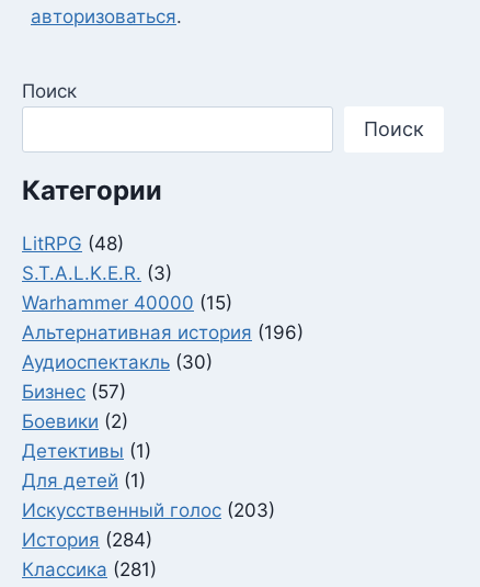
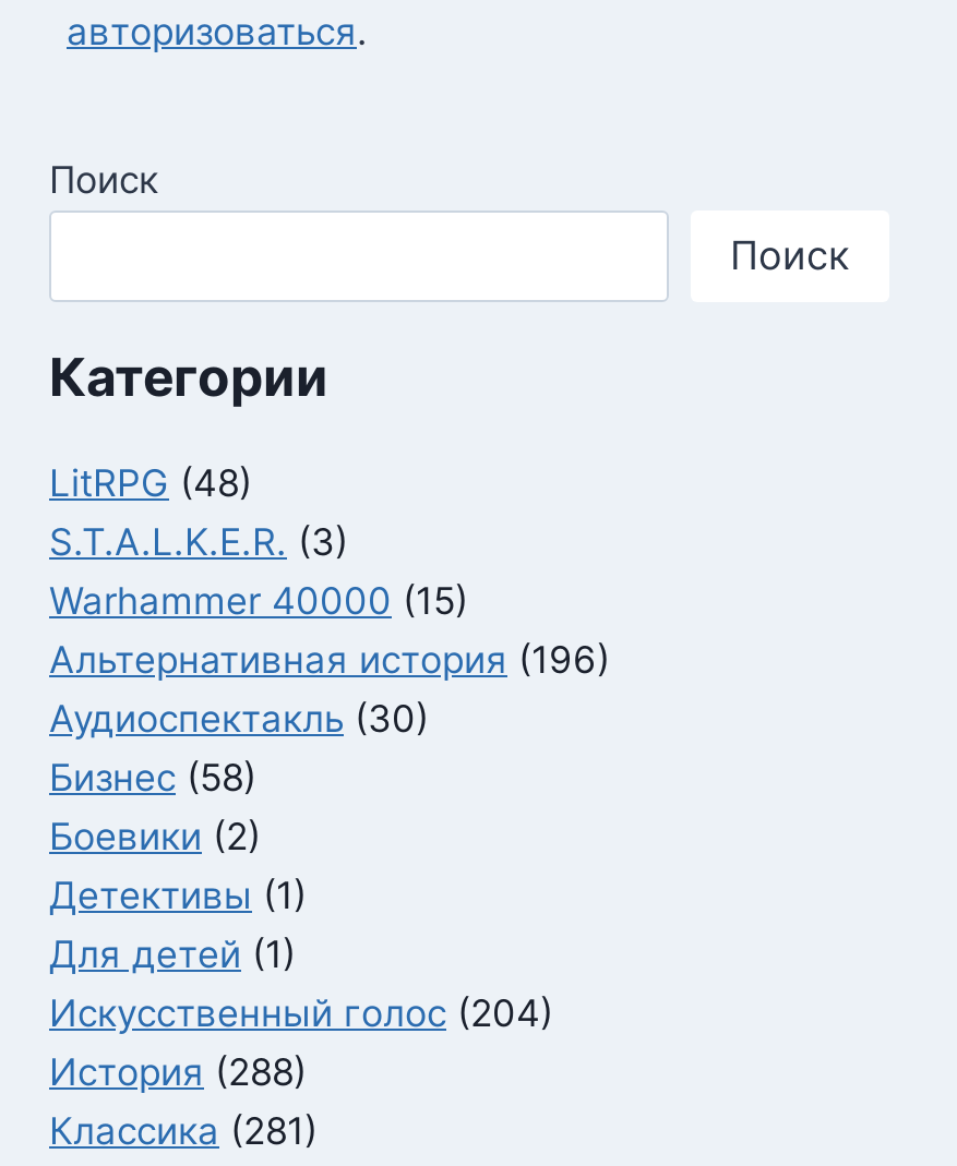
- Бизнес (57)
+ Бизнес (58)

- Искусственный голос (203)
+ Искусственный голос (204)

- История (284)
+ История (288)
